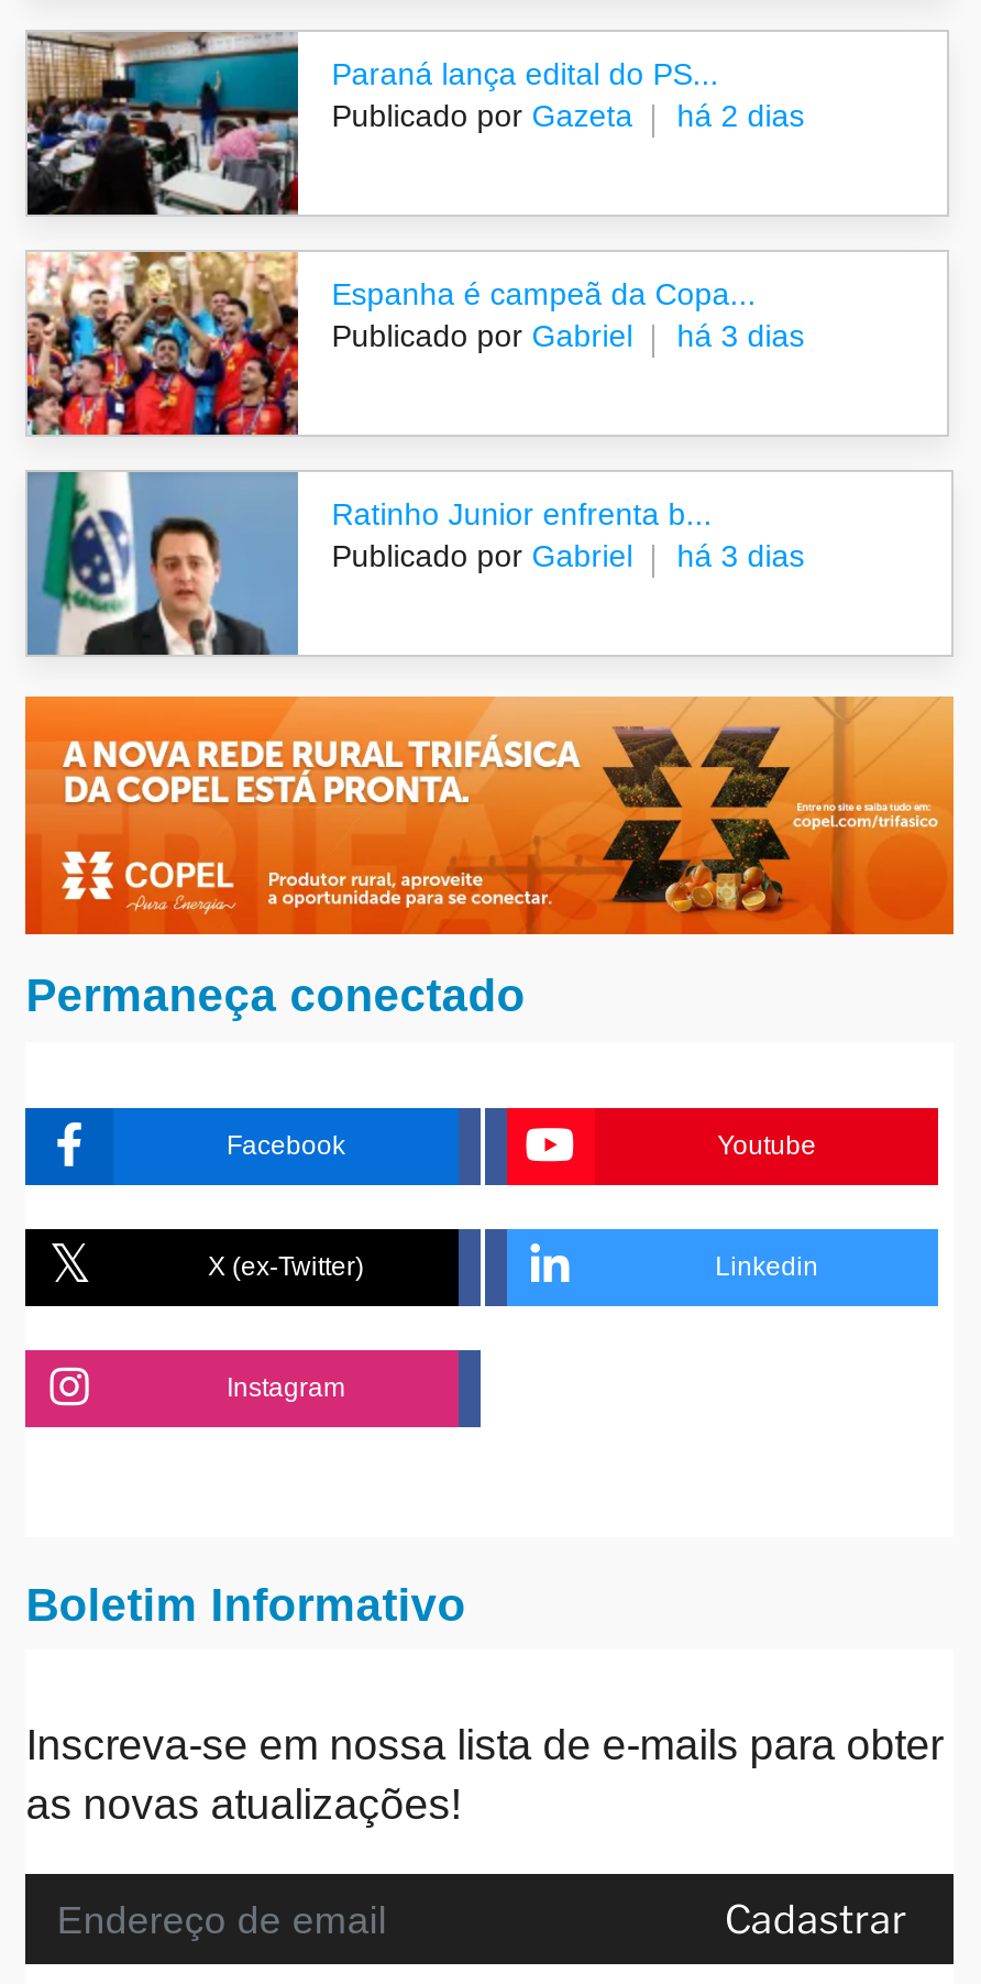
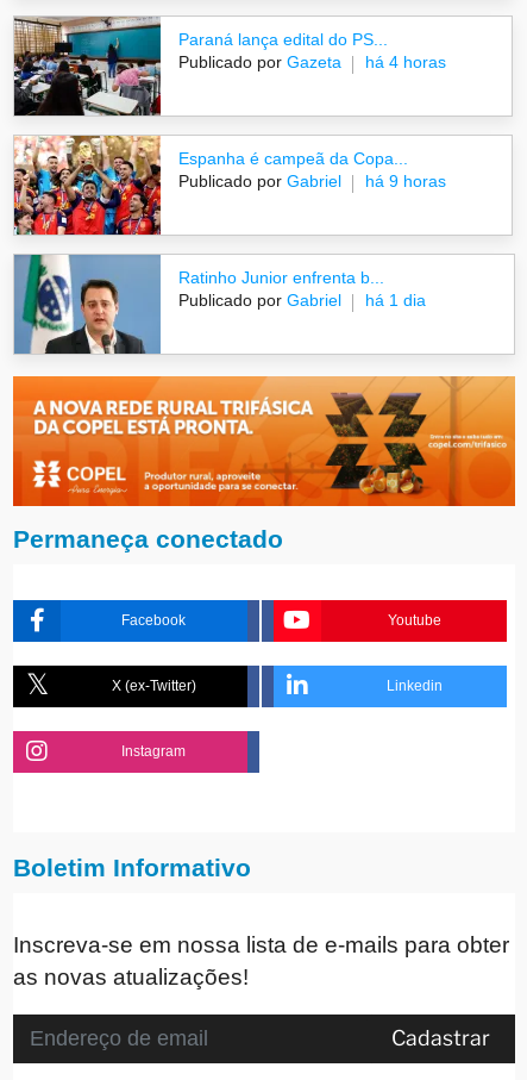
- Publicado por Gazeta há 2 dias
+ Publicado por Gazeta há 4 horas

- Publicado por Gabriel há 3 dias
+ Publicado por Gabriel há 9 horas

- Publicado por Gabriel há 3 dias
+ Publicado por Gabriel há 1 dia
